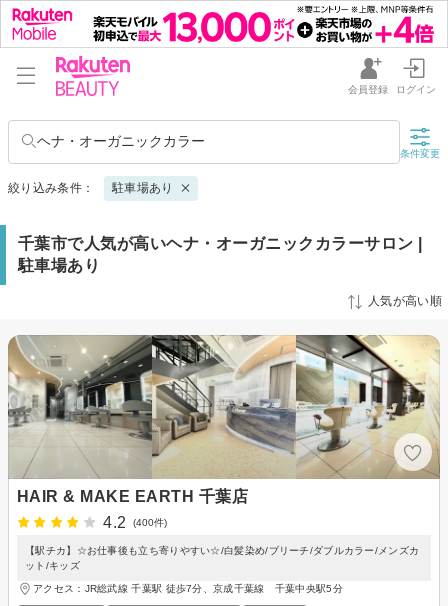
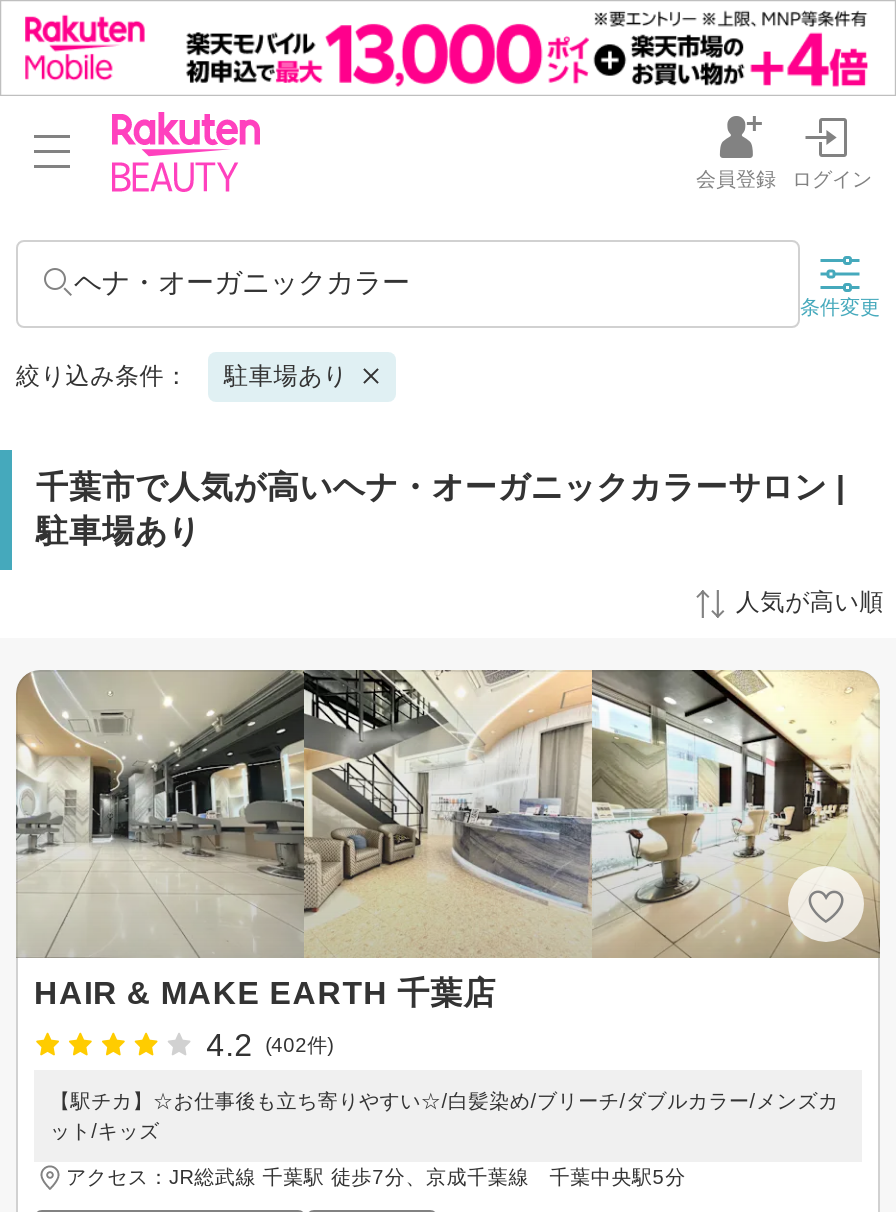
- 4.2 (400件)
+ 4.2 (402件)
